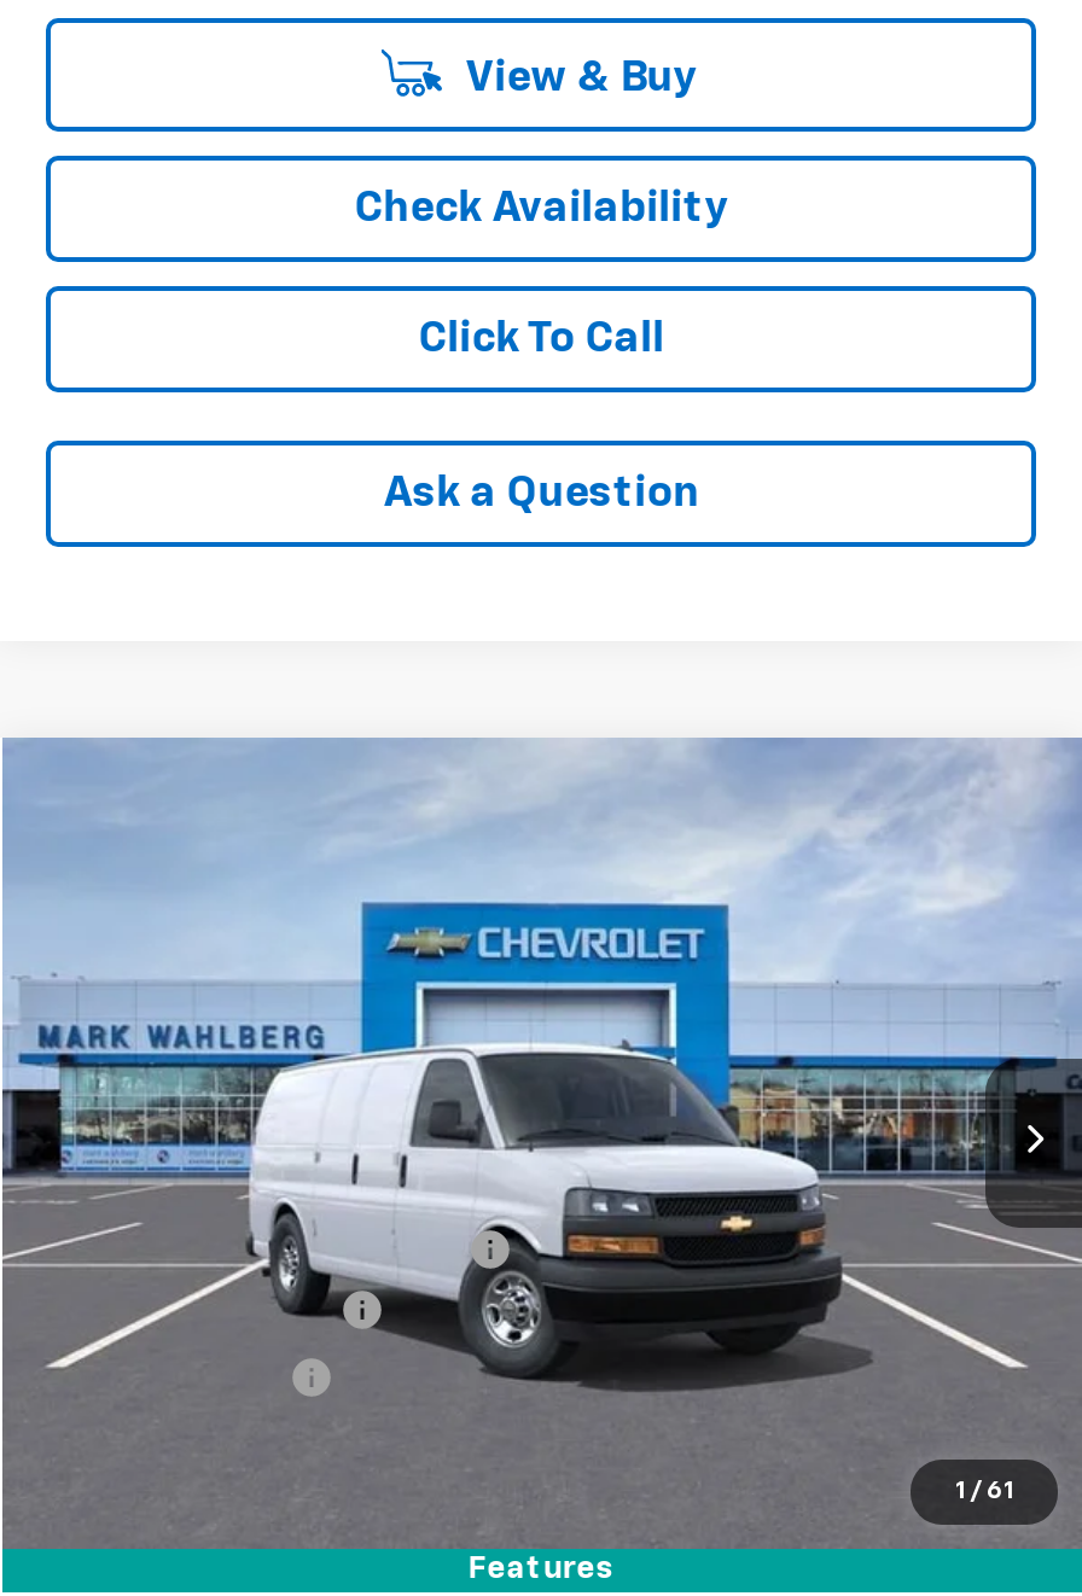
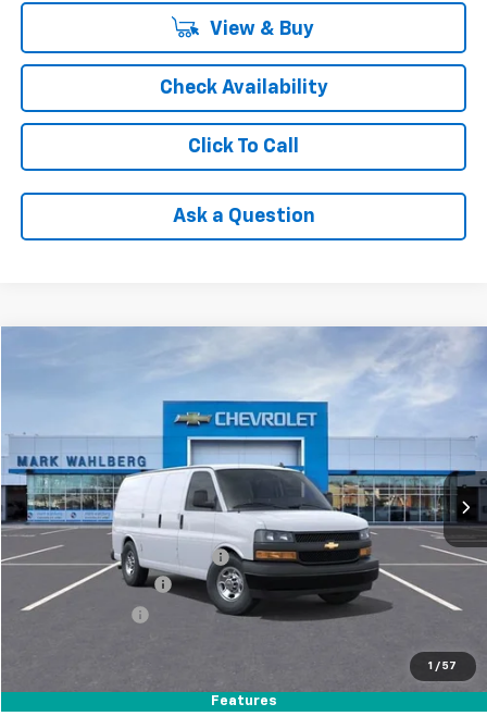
- 1 / 61
+ 1 / 57
